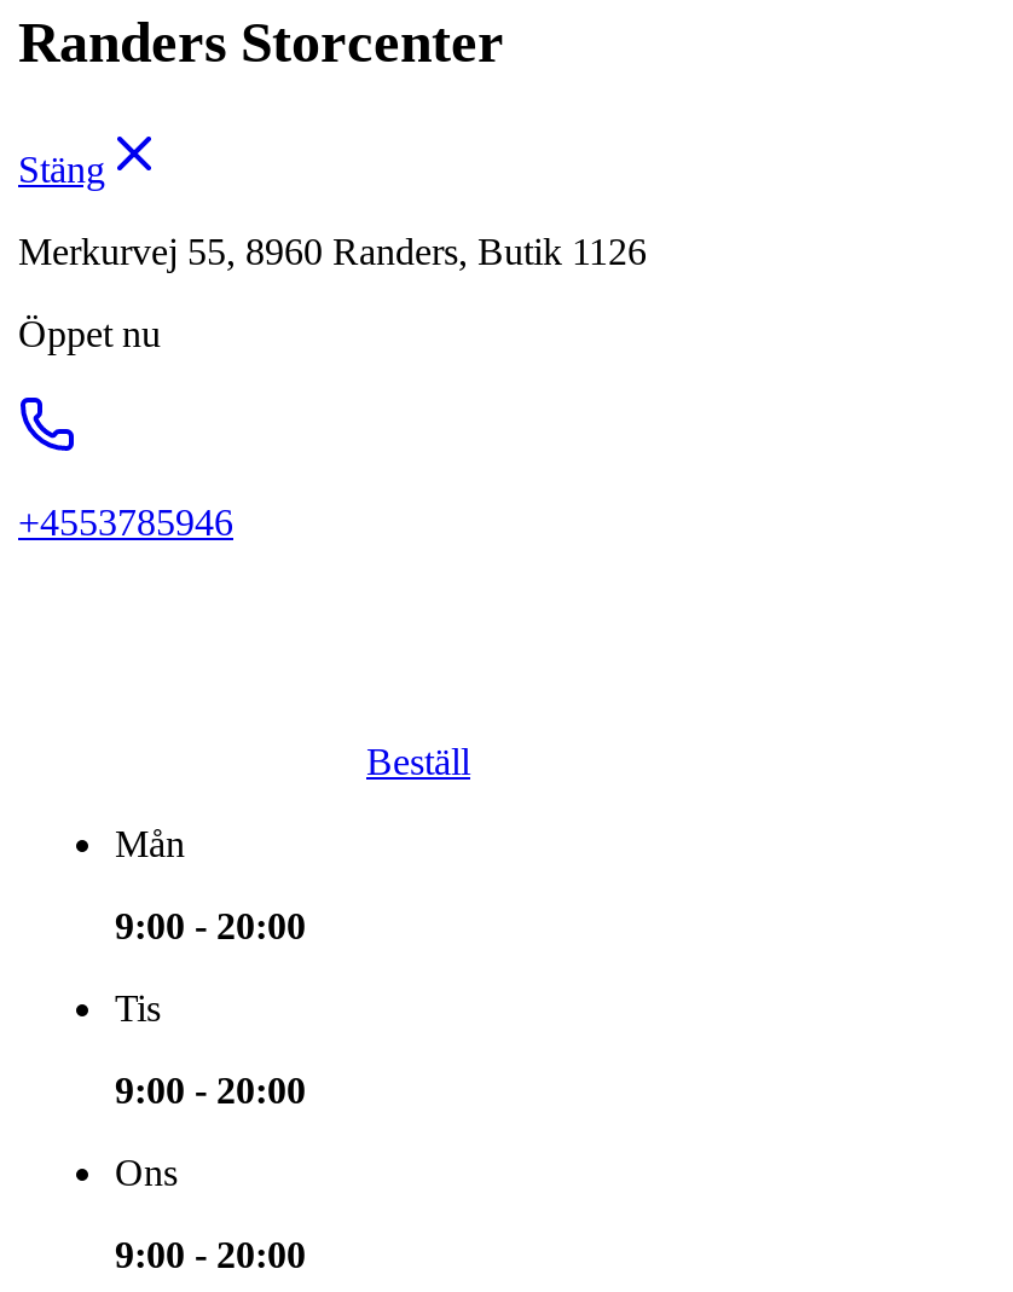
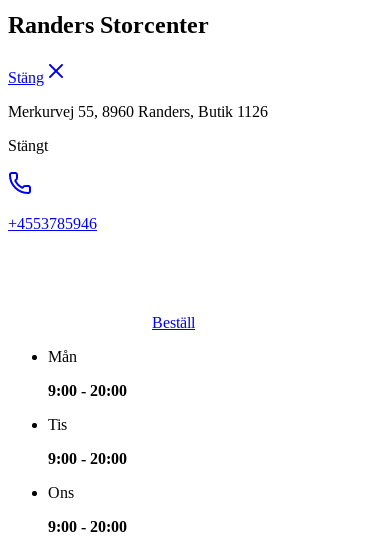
- Öppet nu
+ Stängt
